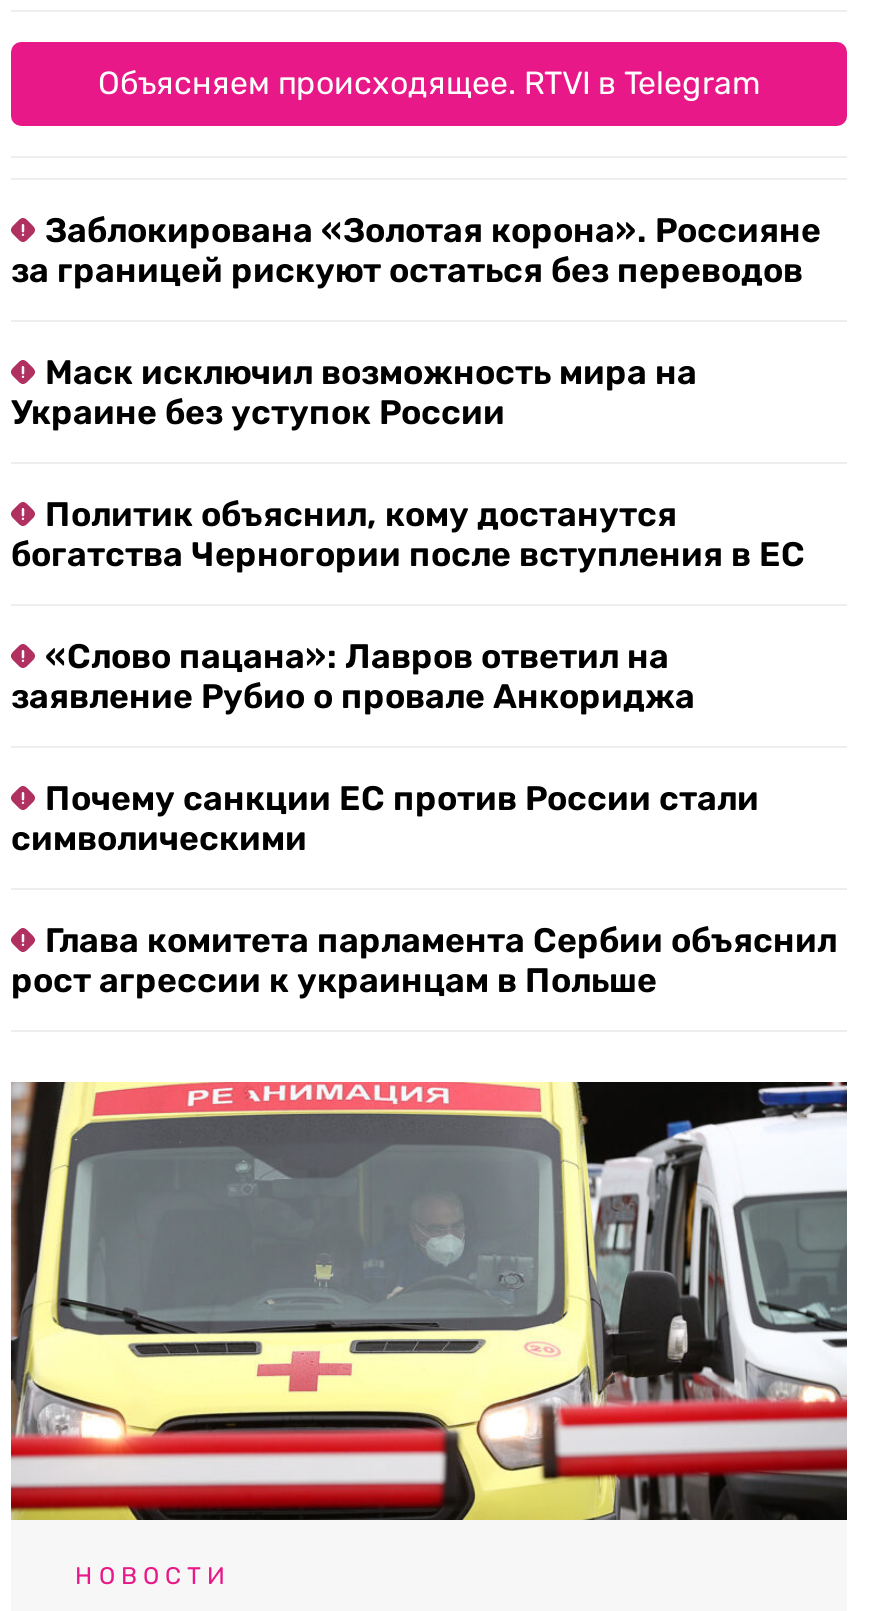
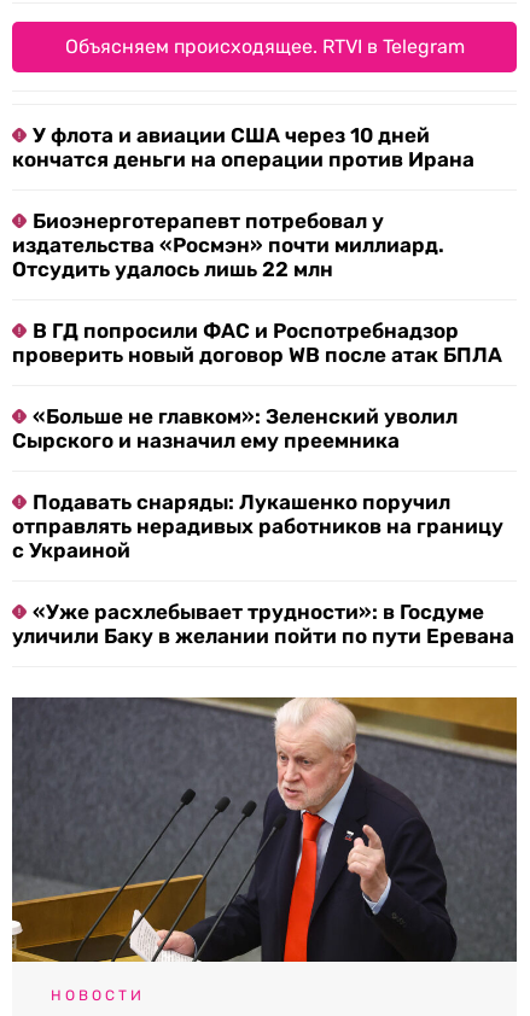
- Заблокирована «Золотая корона». Россияне
- за границей рискуют остаться без переводов
+ У флота и авиации США через 10 дней
+ кончатся деньги на операции против Ирана

- Маск исключил возможность мира на
- Украине без уступок России
+ Биоэнерготерапевт потребовал у
+ издательства «Росмэн» почти миллиард.
+ Отсудить удалось лишь 22 млн

- Политик объяснил, кому достанутся
- богатства Черногории после вступления в ЕС
+ В ГД попросили ФАС и Роспотребнадзор
+ проверить новый договор WB после атак БПЛА

- «Слово пацана»: Лавров ответил на
- заявление Рубио о провале Анкориджа
+ «Больше не главком»: Зеленский уволил
+ Сырского и назначил ему преемника

- Почему санкции ЕС против России стали
- символическими
+ Подавать снаряды: Лукашенко поручил
+ отправлять нерадивых работников на границу
+ с Украиной

- Глава комитета парламента Сербии объяснил
- рост агрессии к украинцам в Польше
+ «Уже расхлебывает трудности»: в Госдуме
+ уличили Баку в желании пойти по пути Еревана

- [image]
+ [image]
